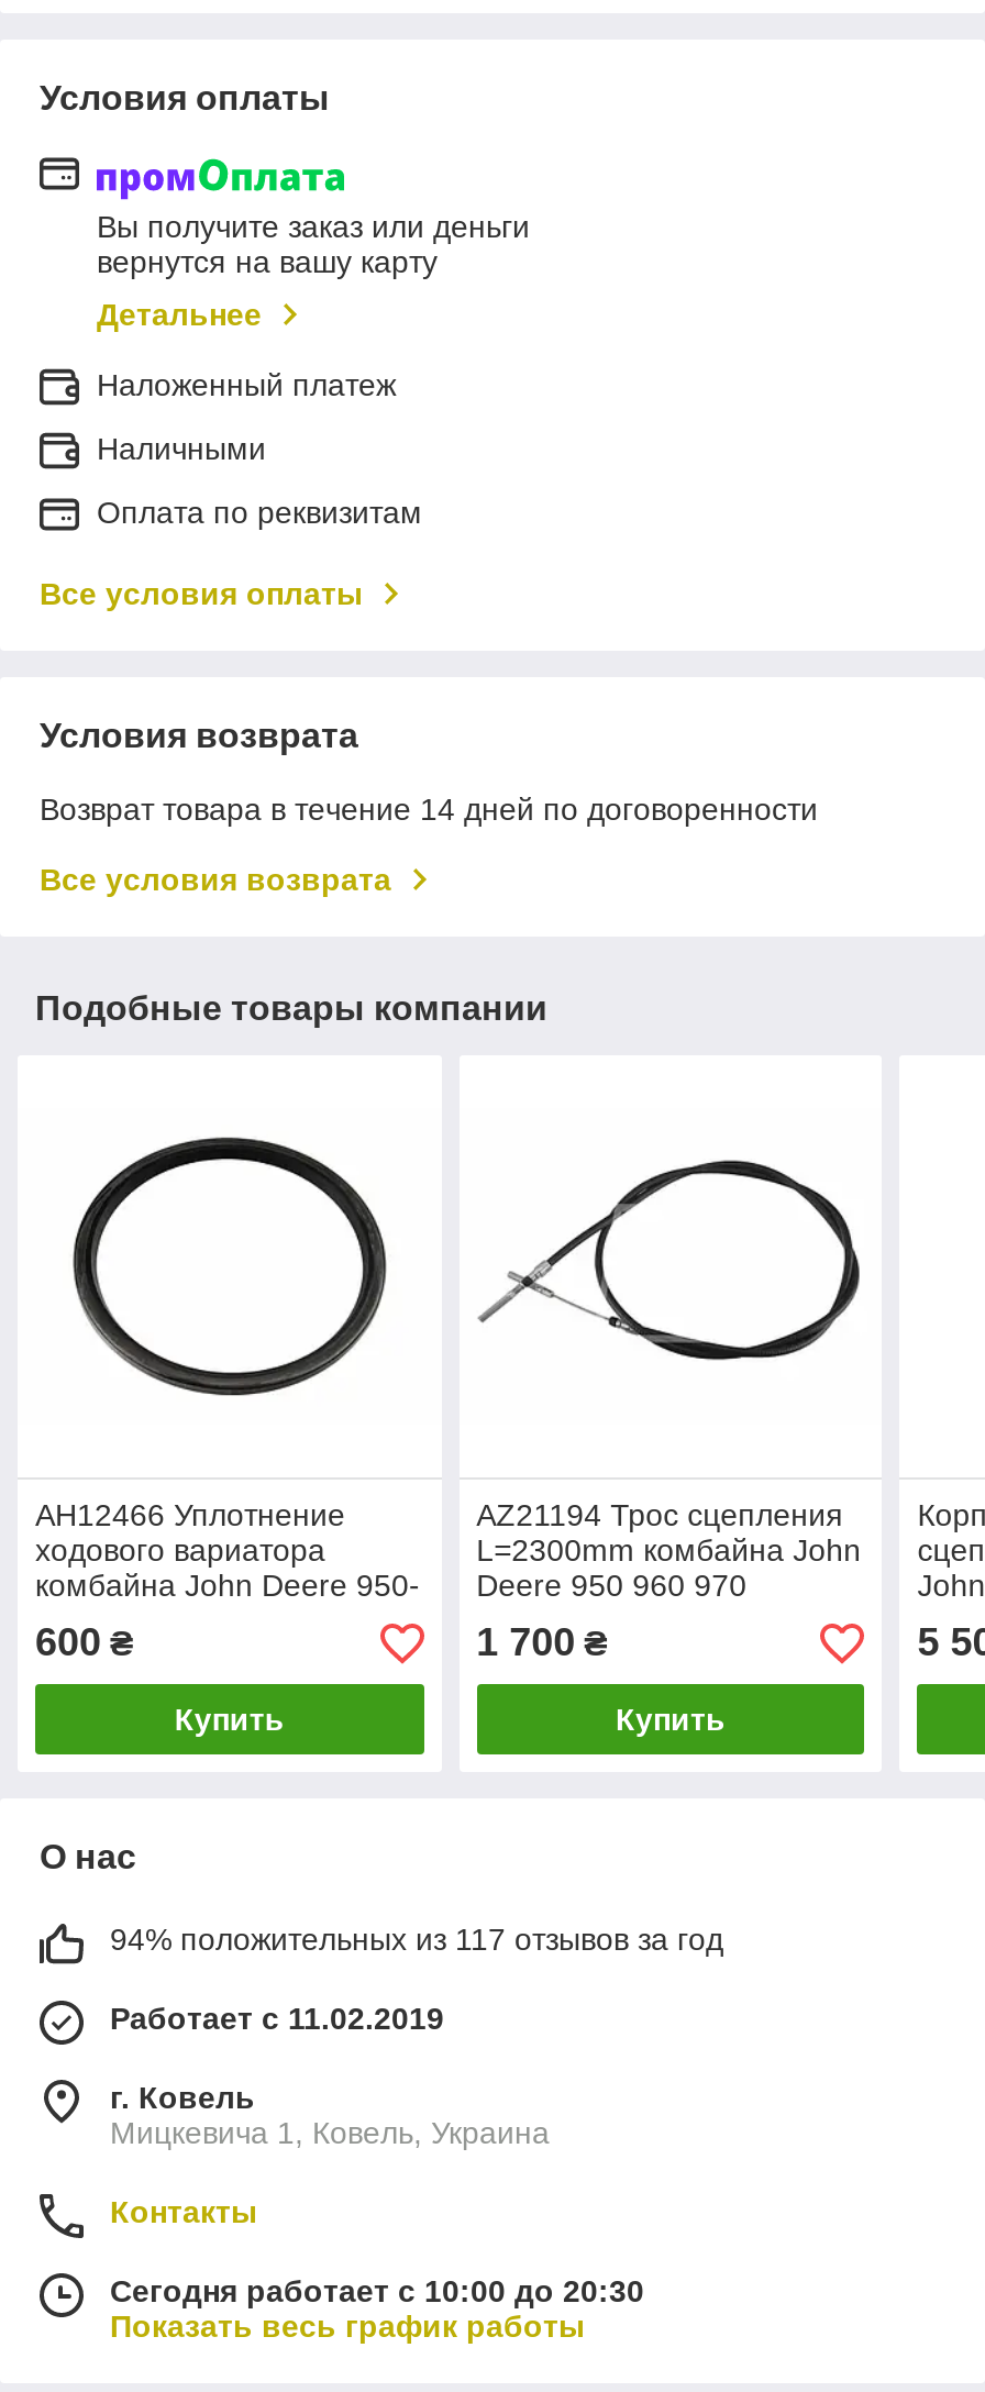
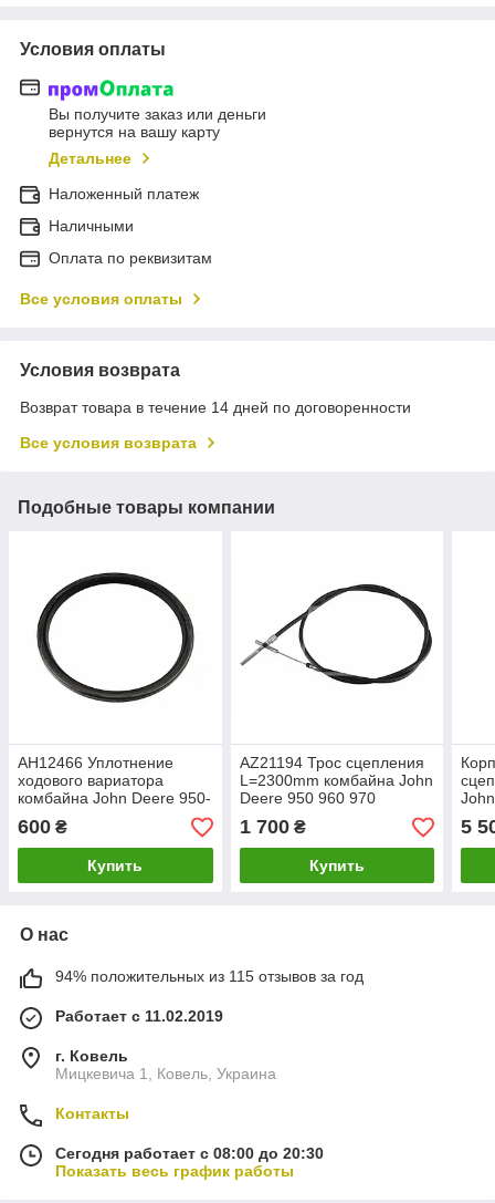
- 94% положительных из 117 отзывов за год
+ 94% положительных из 115 отзывов за год

- Сегодня работает с 10:00 до 20:30
+ Сегодня работает с 08:00 до 20:30
